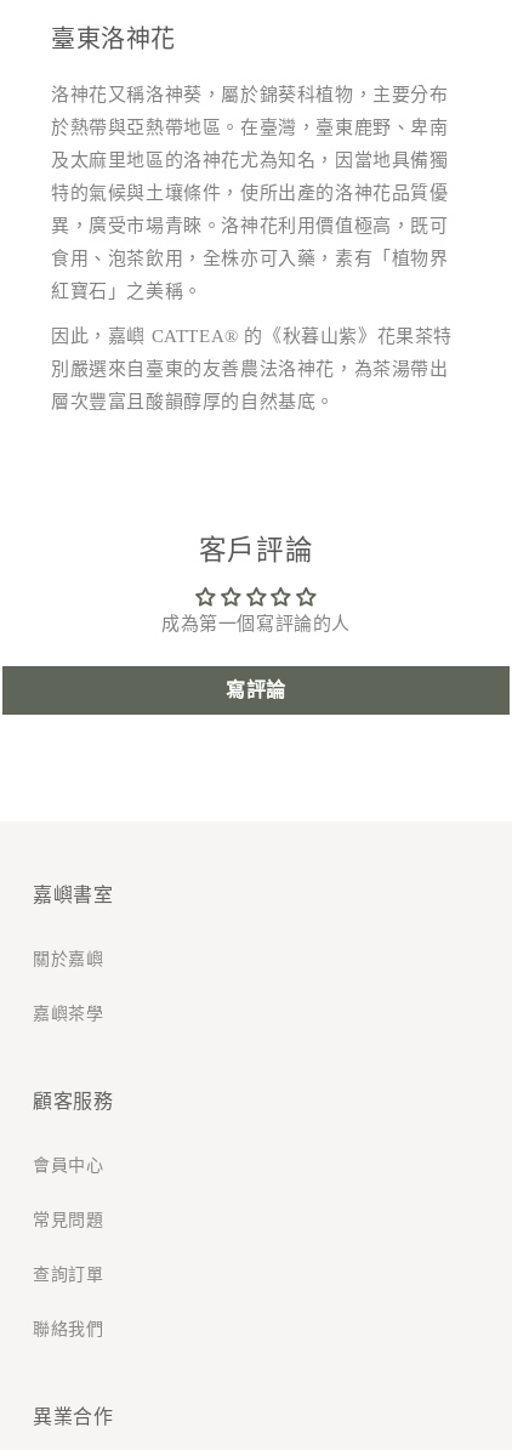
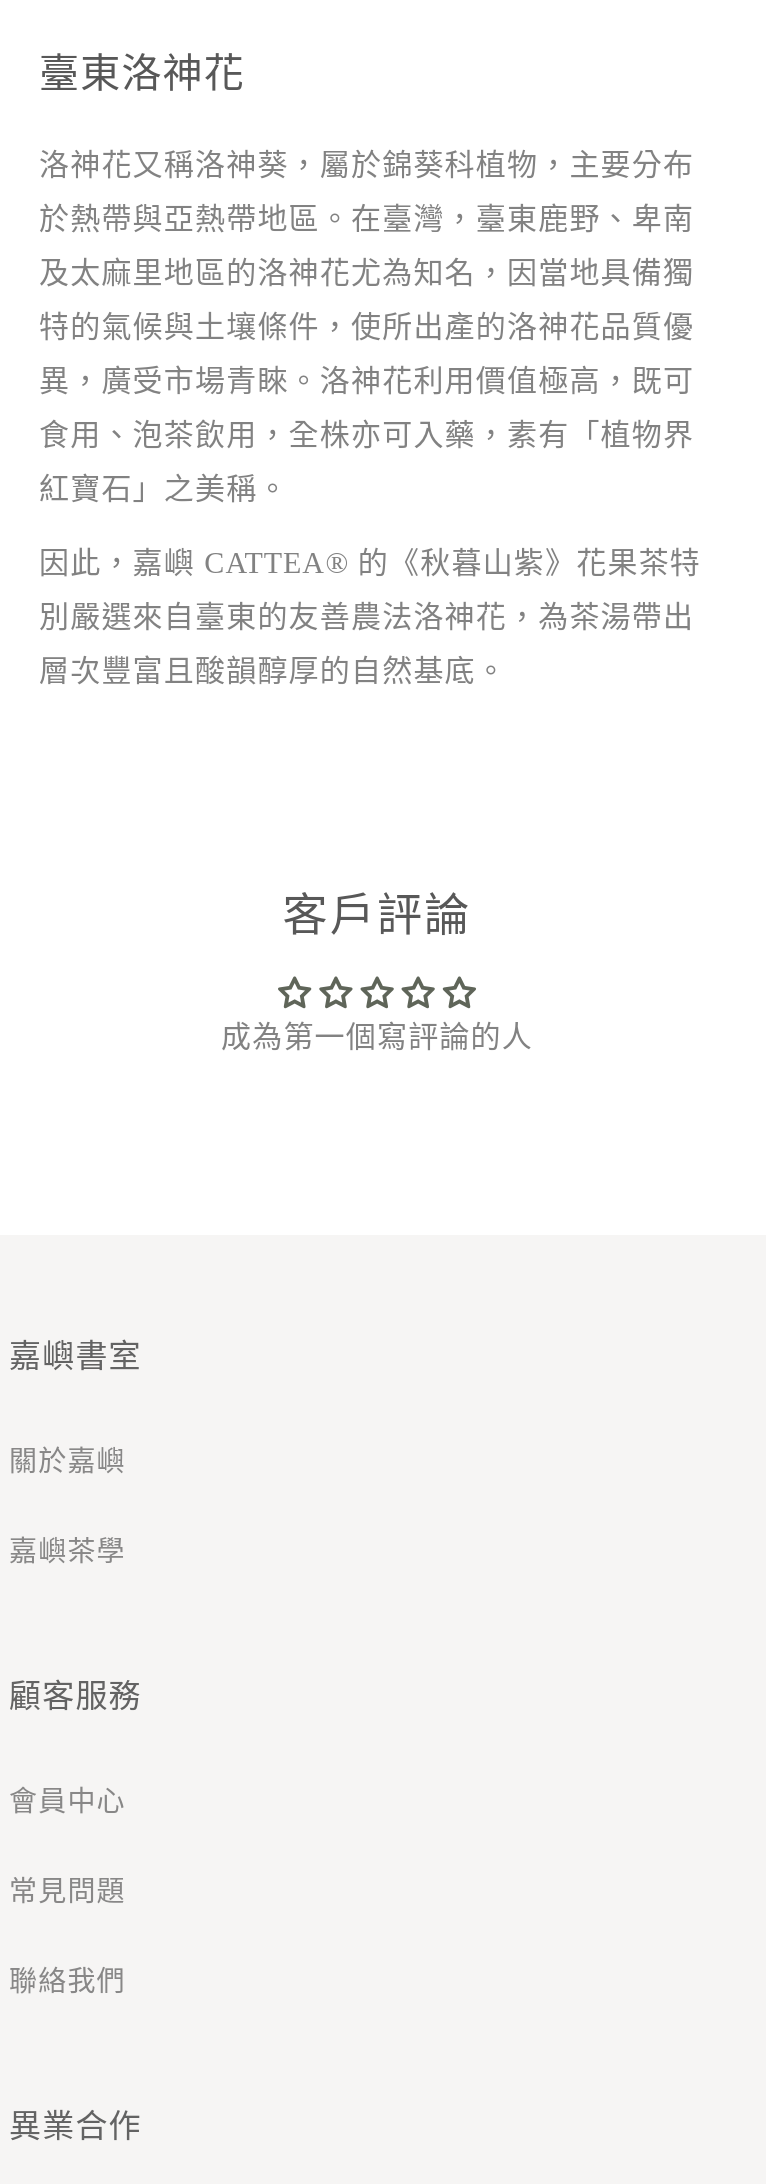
- 寫評論

- 查詢訂單
